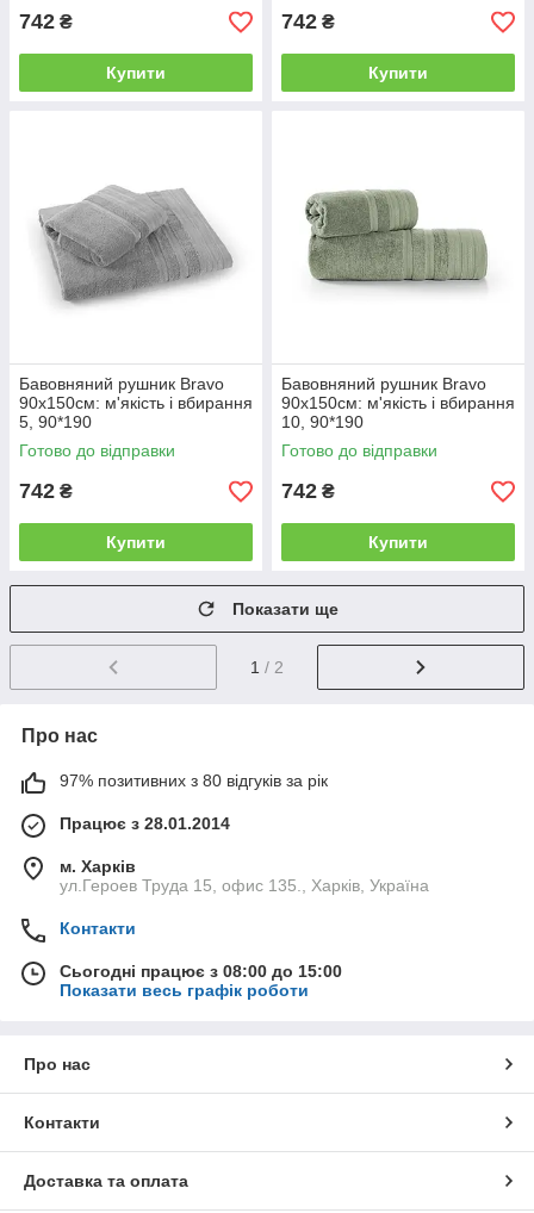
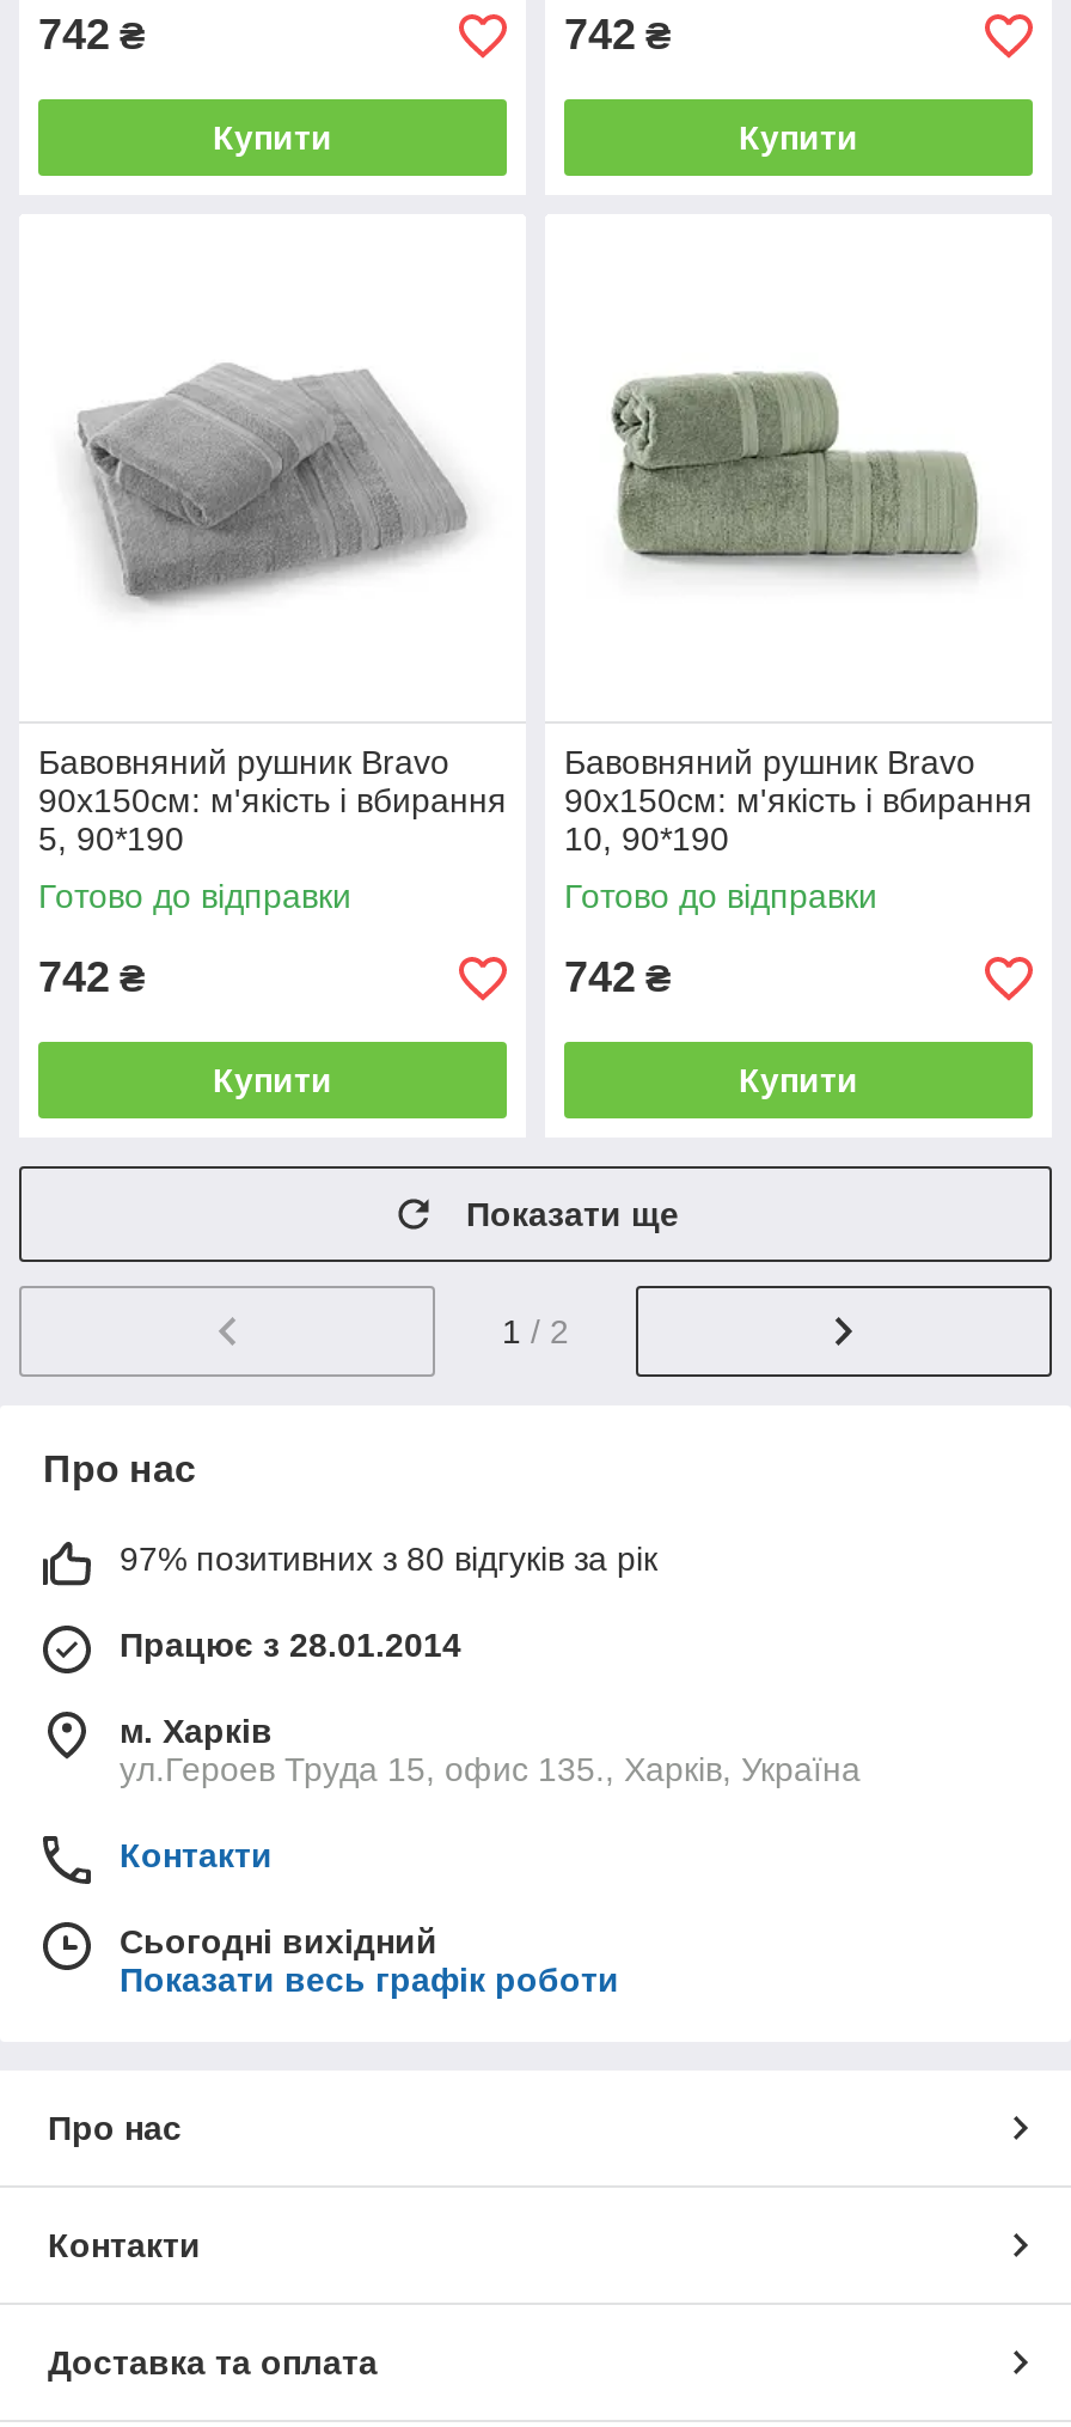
- Сьогодні працює з 08:00 до 15:00
+ Сьогодні вихідний
